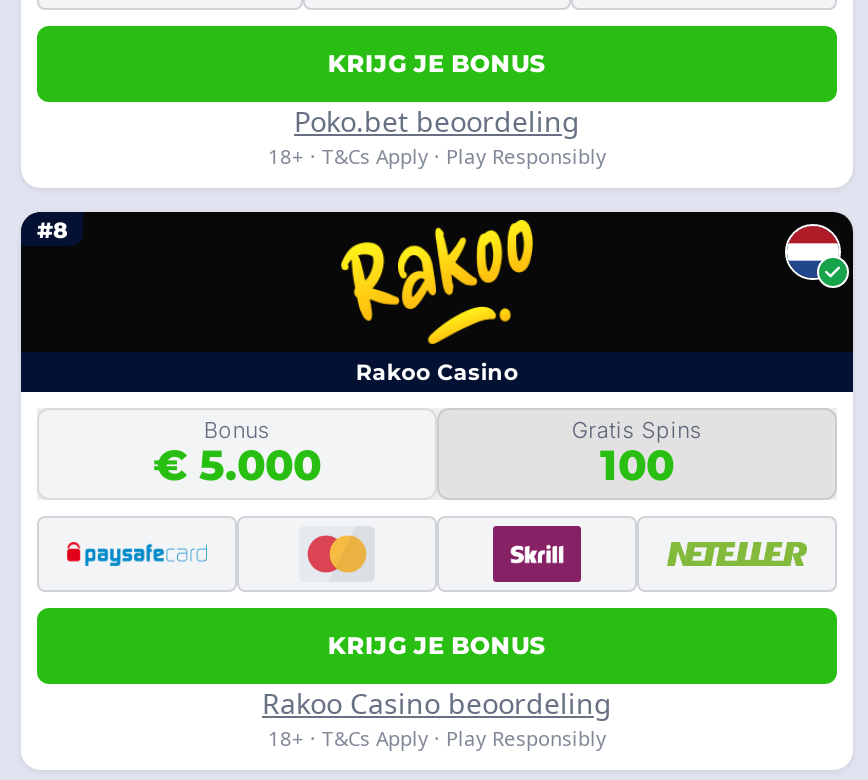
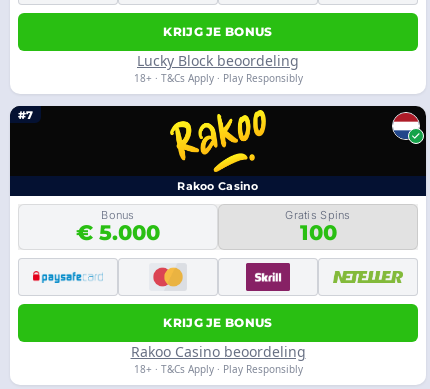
- Poko.bet beoordeling
+ Lucky Block beoordeling

- #8
+ #7
